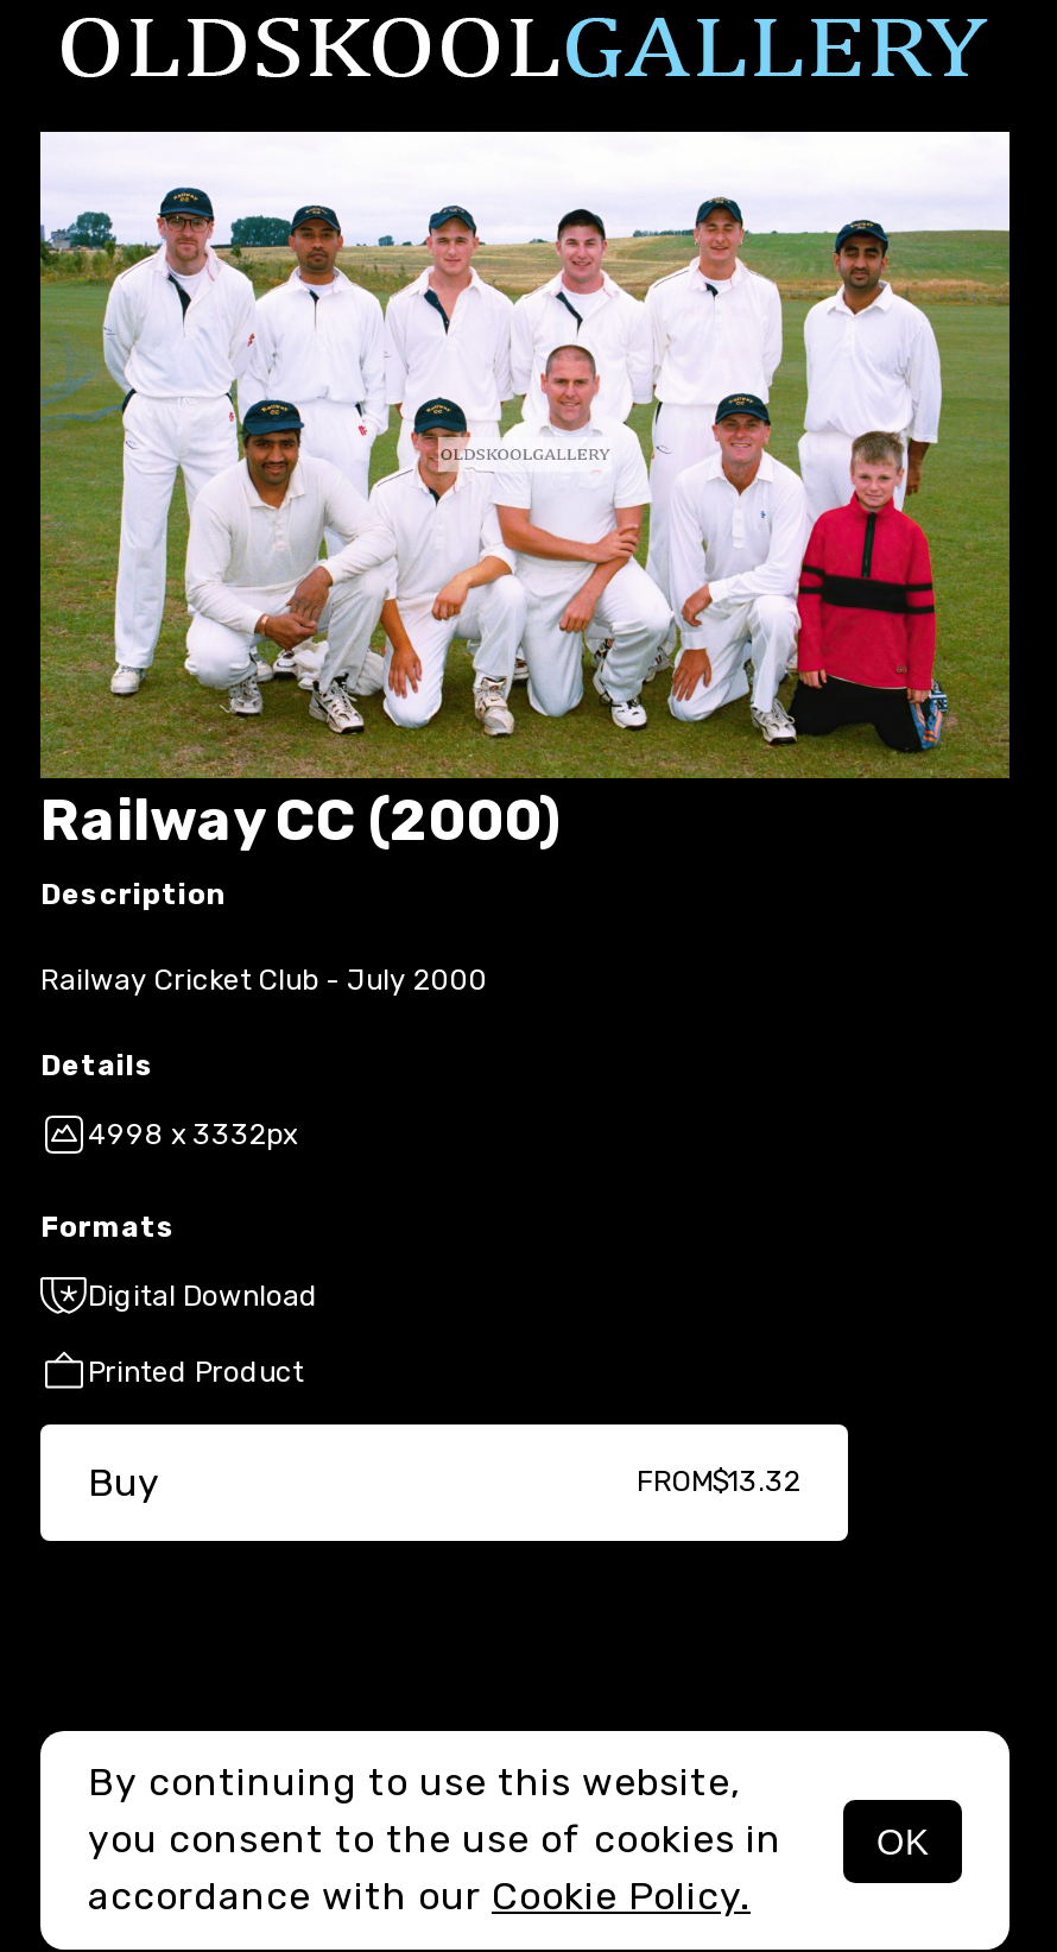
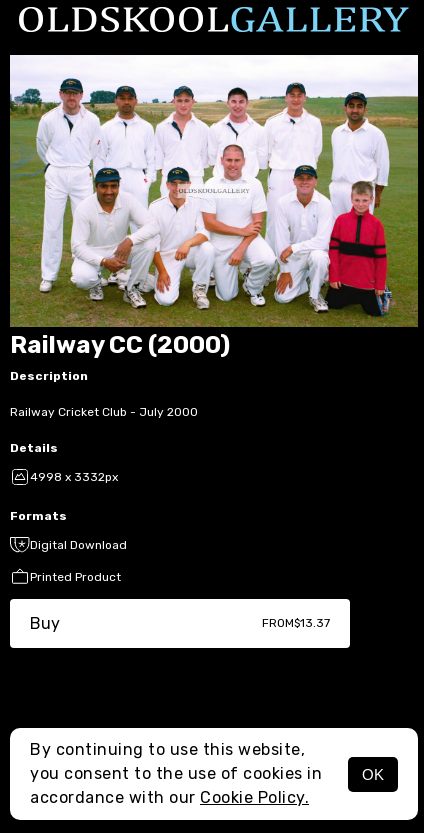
- FROM$13.32
+ FROM$13.37
